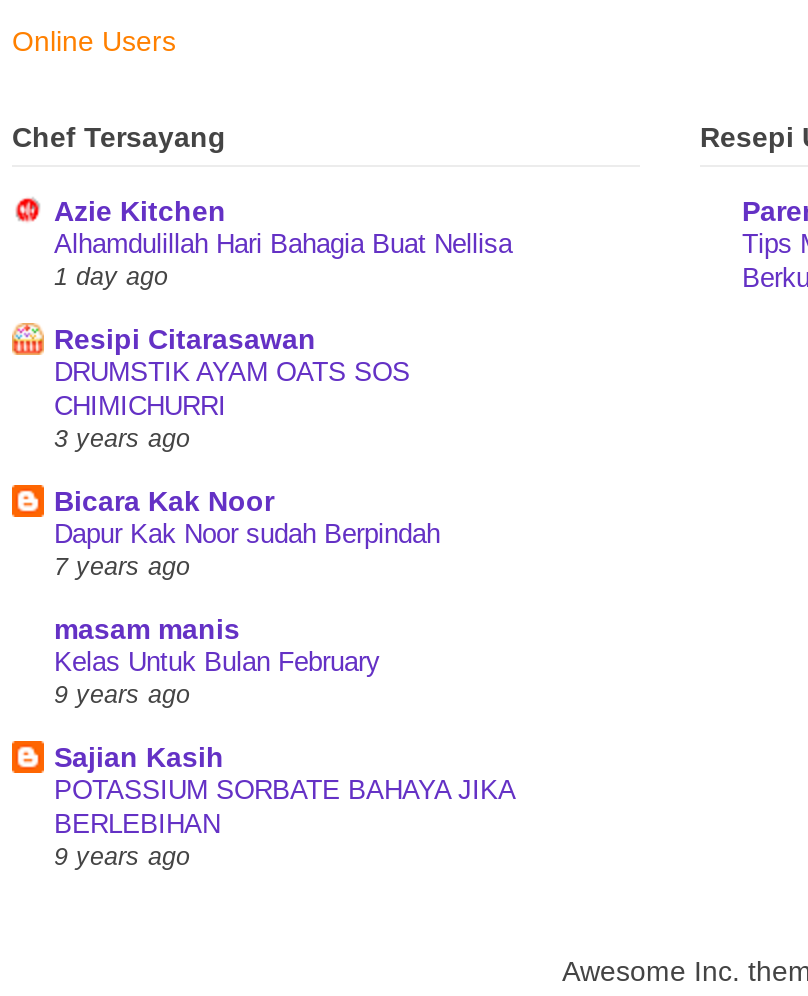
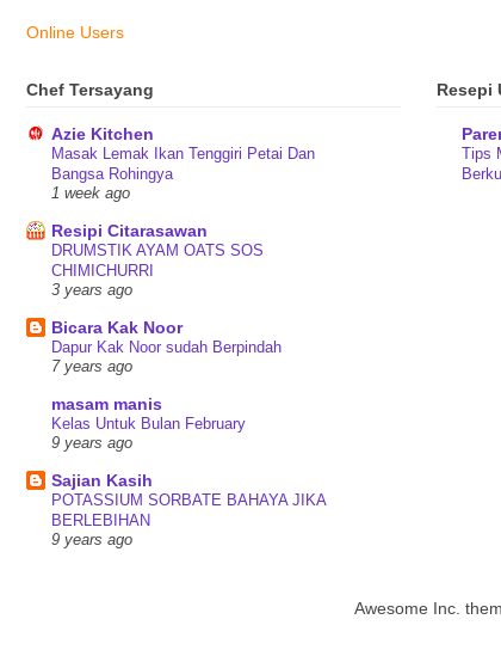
- Alhamdulillah Hari Bahagia Buat Nellisa
- 1 day ago
+ Masak Lemak Ikan Tenggiri Petai Dan
+ Bangsa Rohingya
+ 1 week ago
